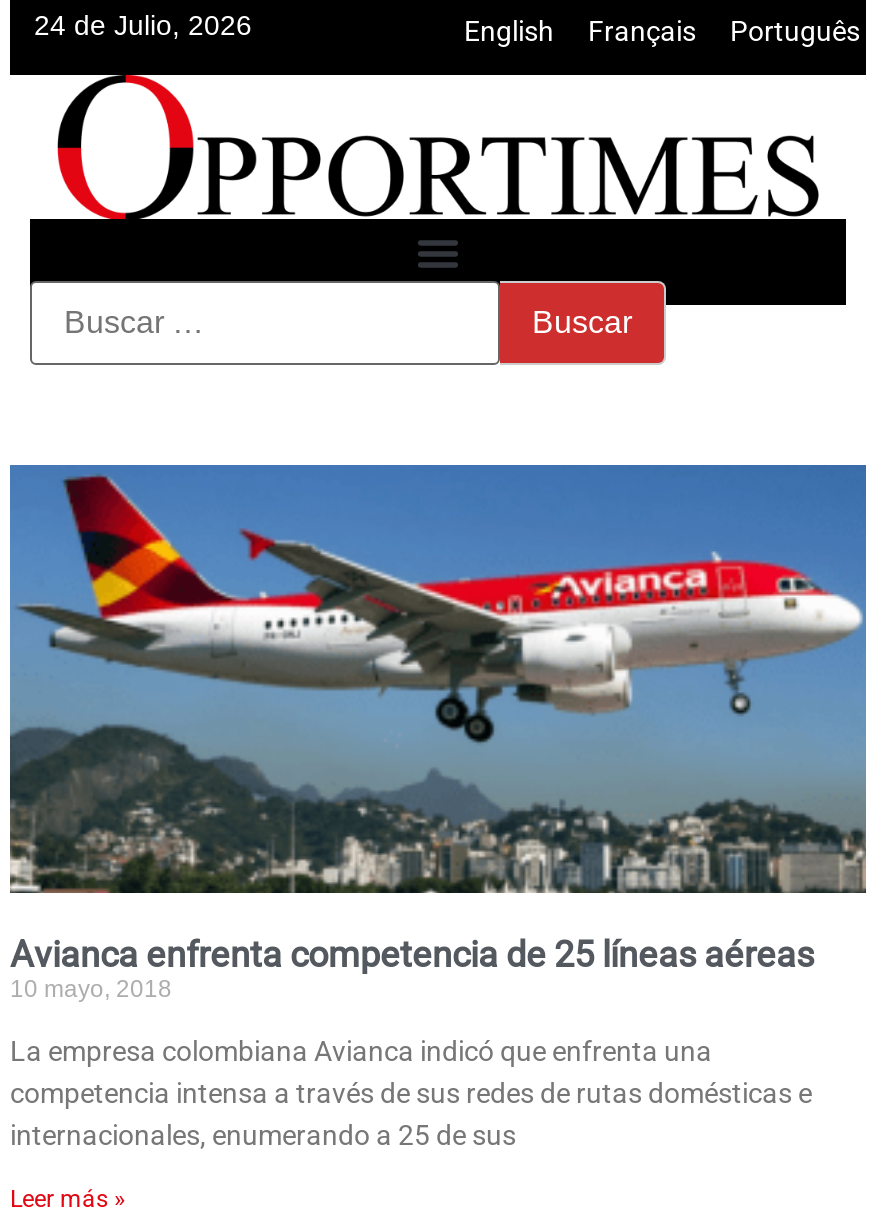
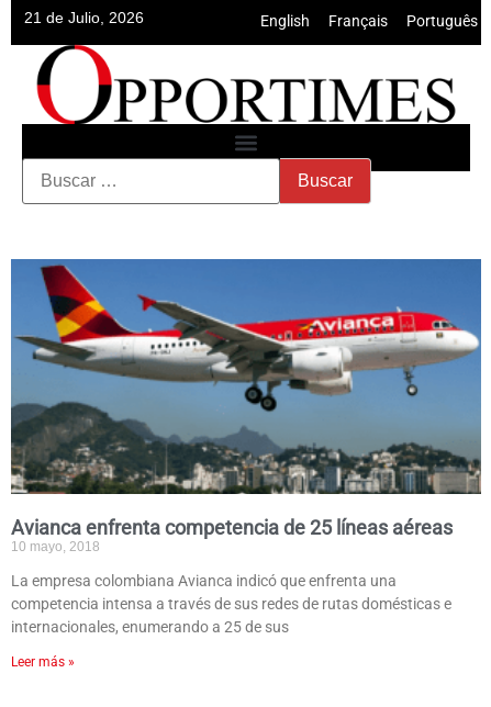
- 24 de Julio, 2026
+ 21 de Julio, 2026
